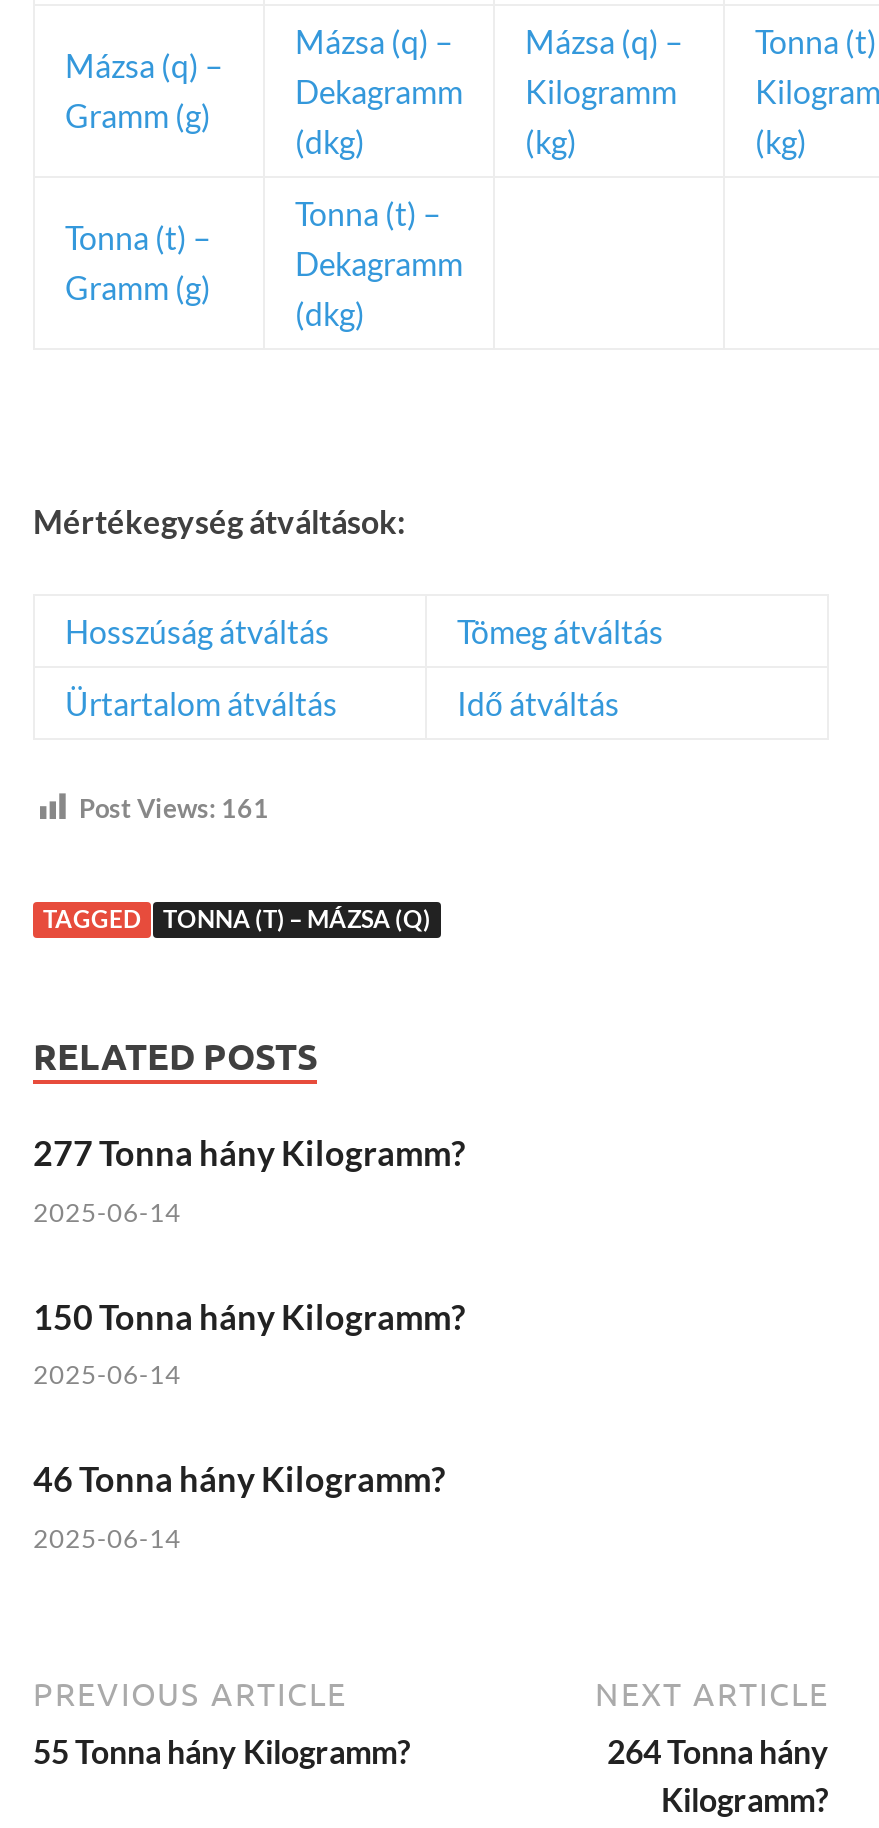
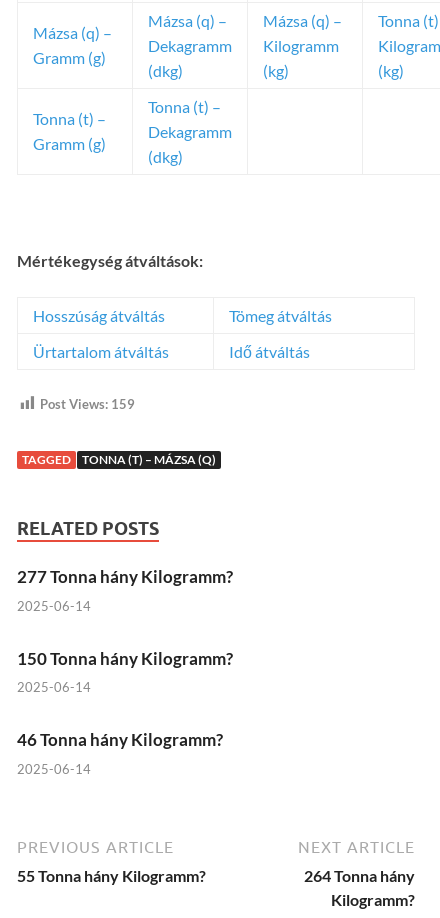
- Post Views: 161
+ Post Views: 159
